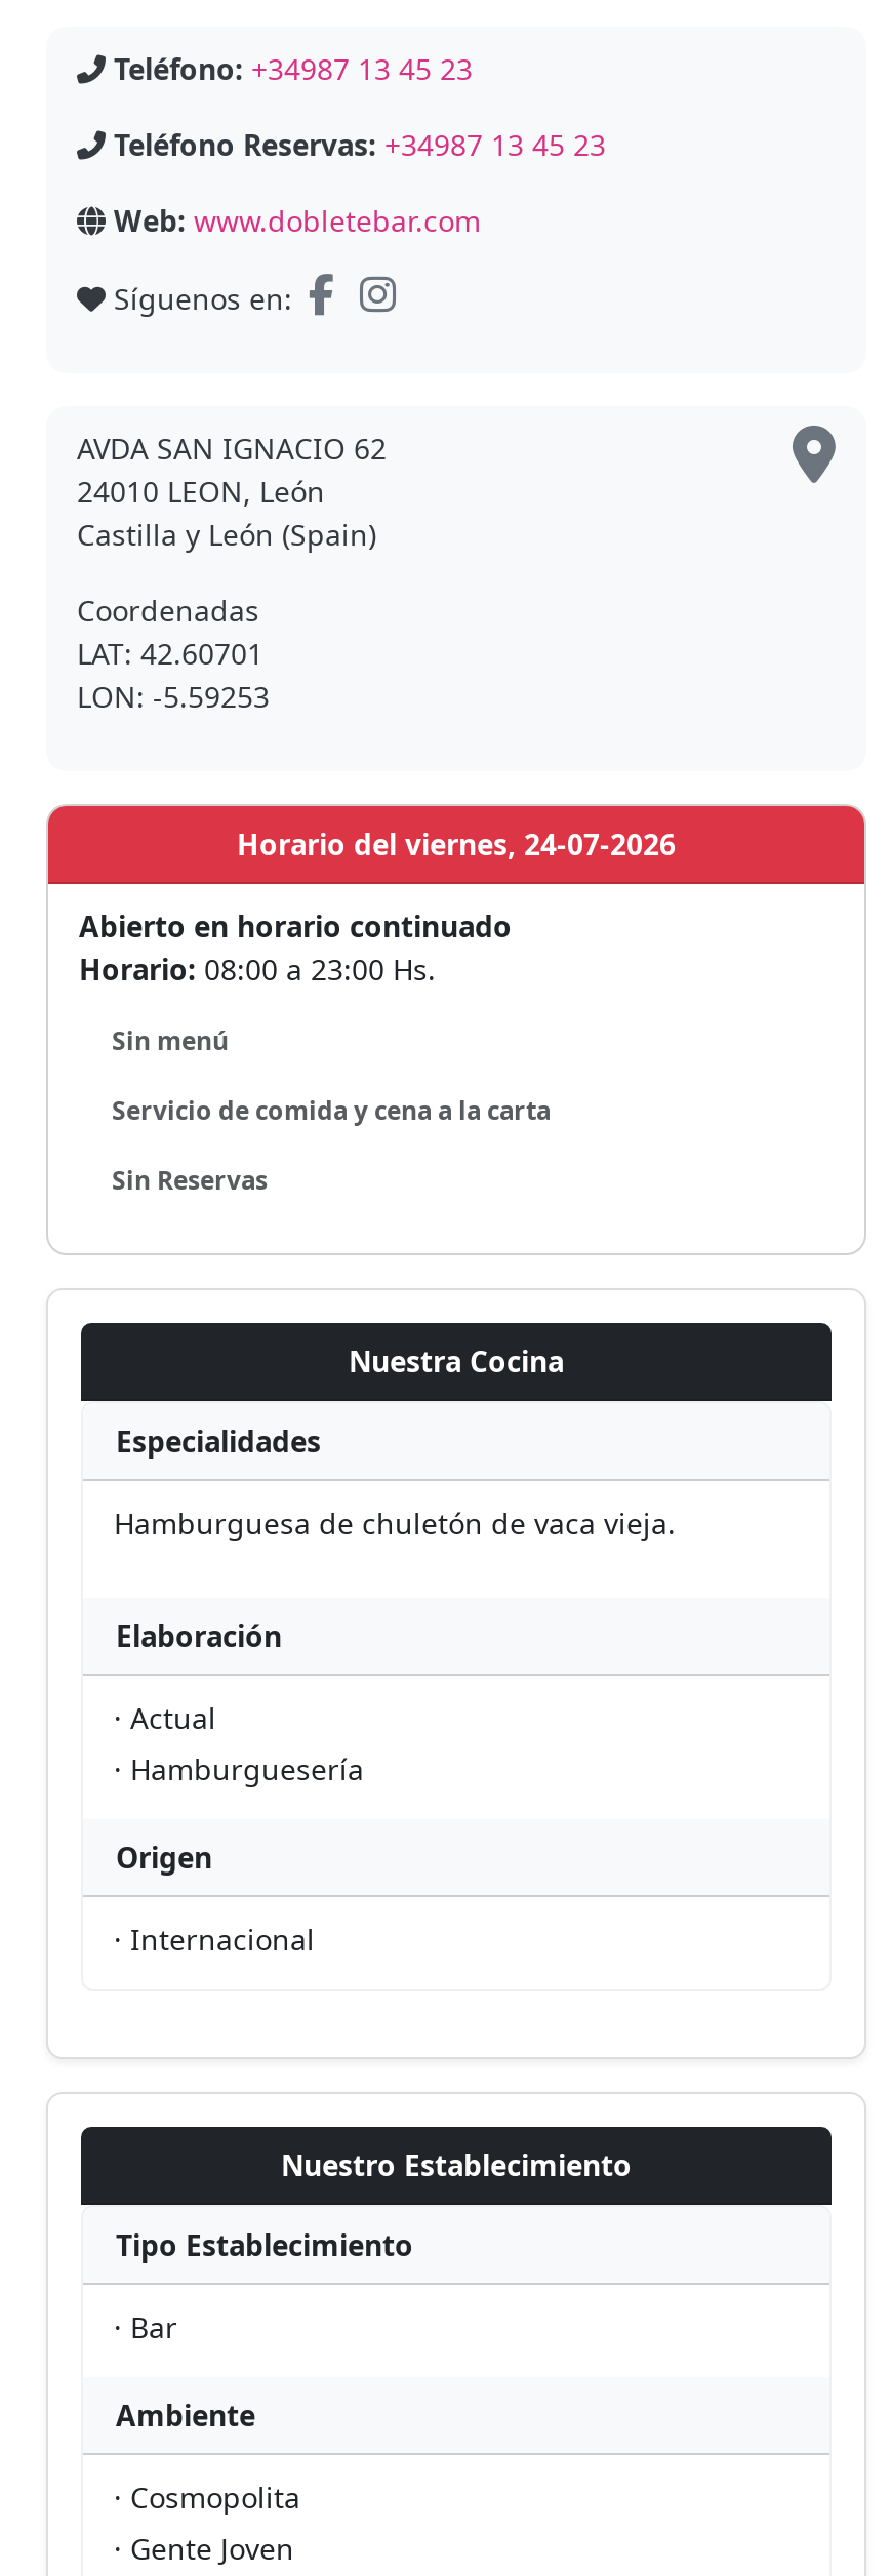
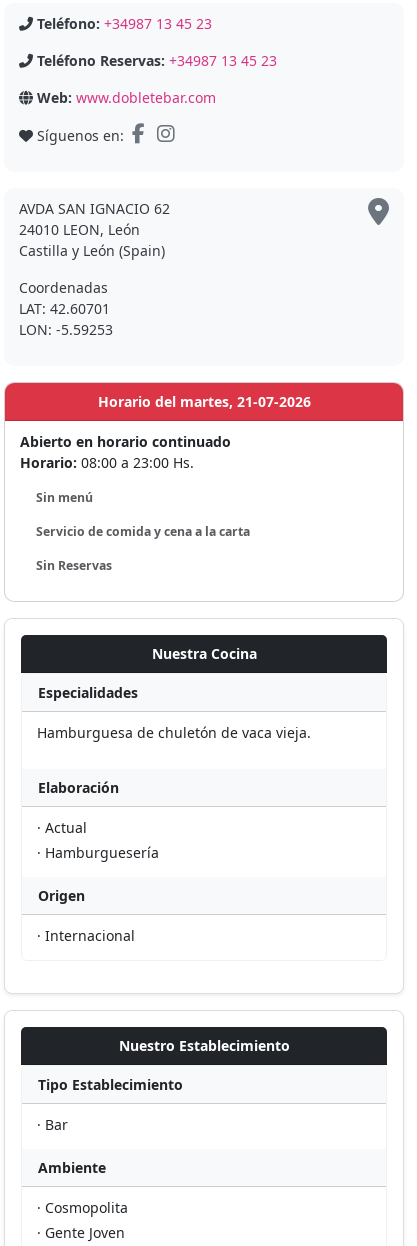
- Horario del viernes, 24-07-2026
+ Horario del martes, 21-07-2026
